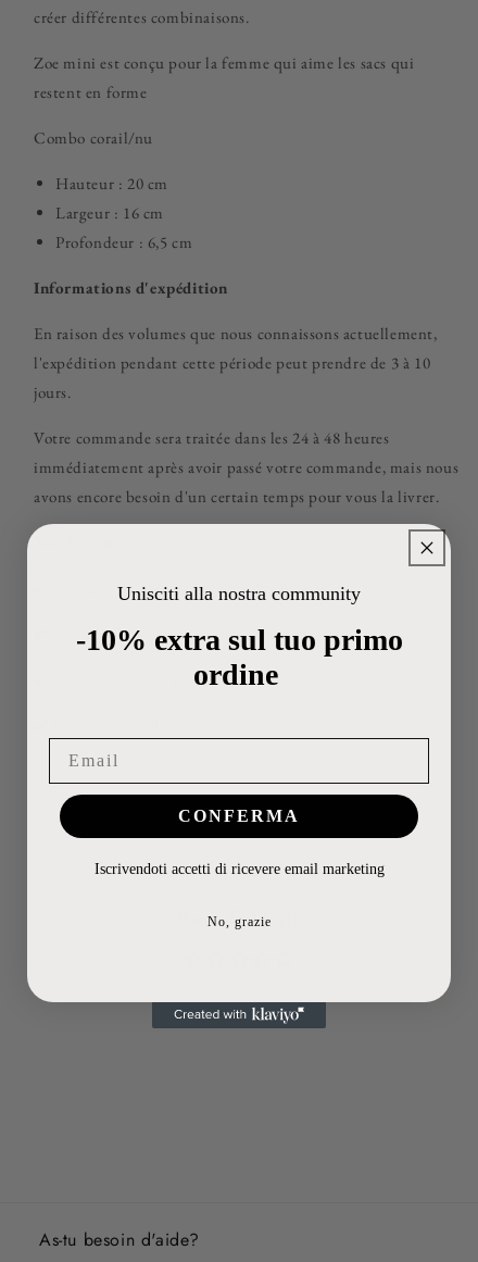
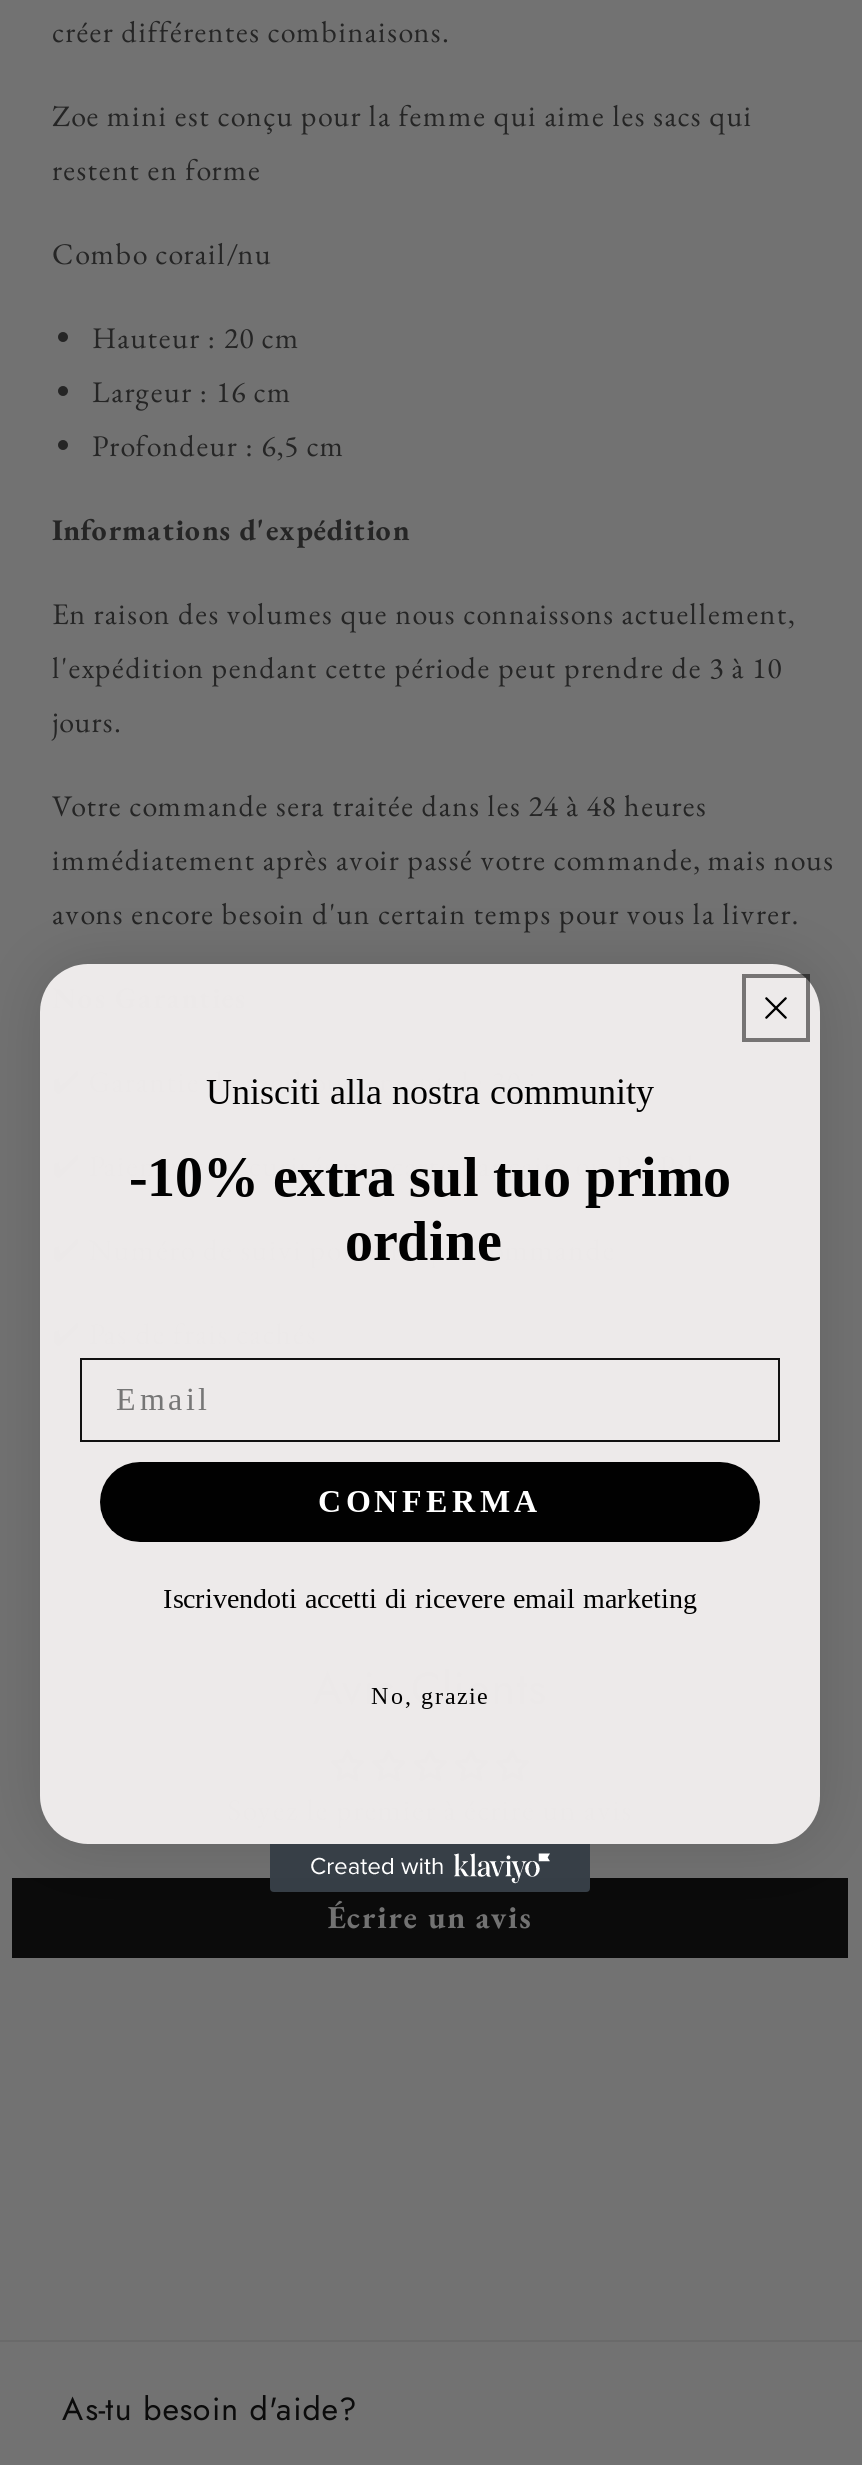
+ Écrire un avis
